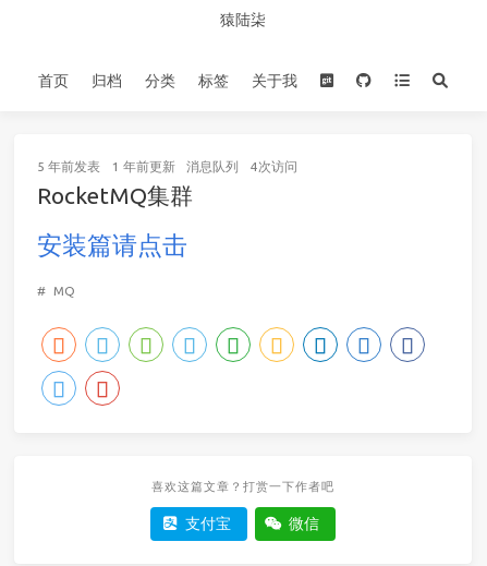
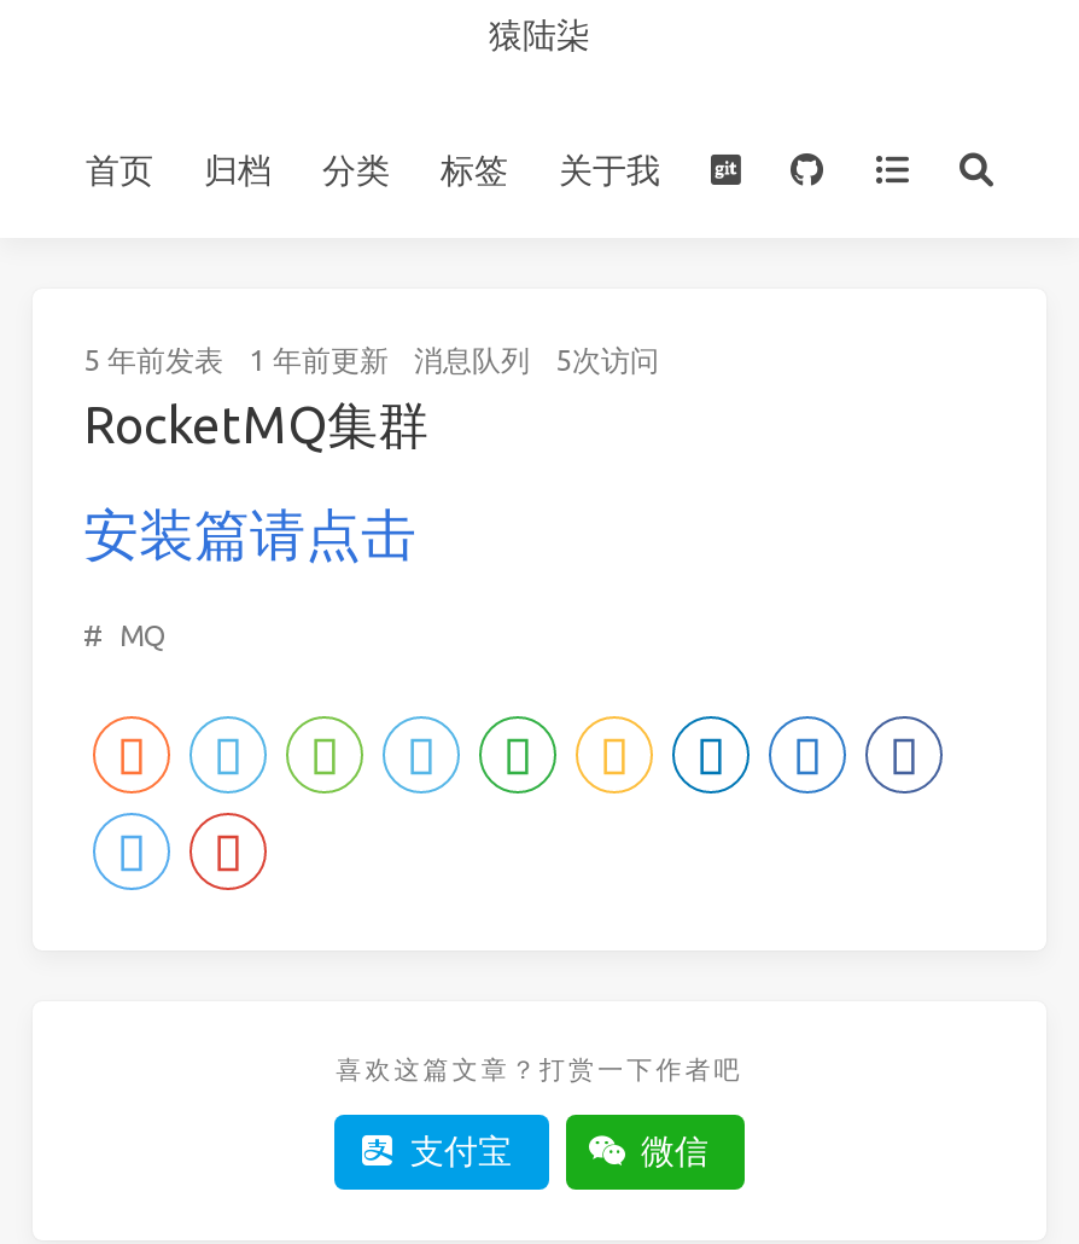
- 5 年前发表 1 年前更新 消息队列 4次访问
+ 5 年前发表 1 年前更新 消息队列 5次访问
